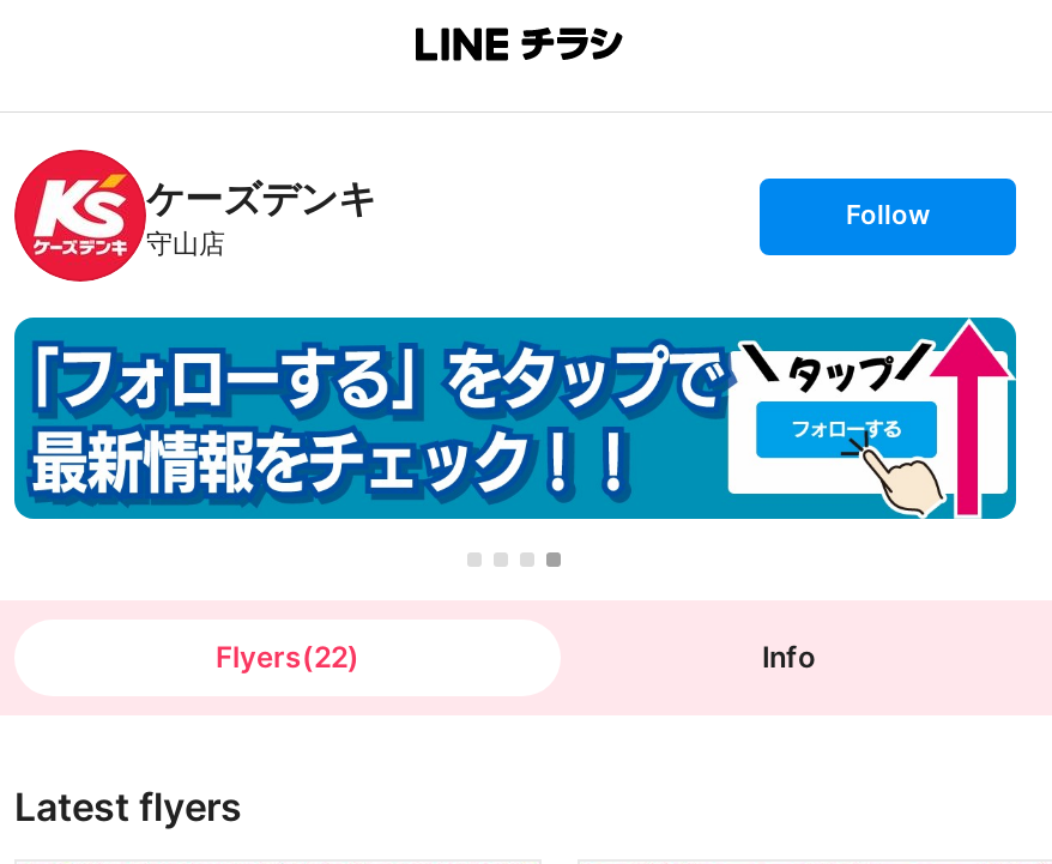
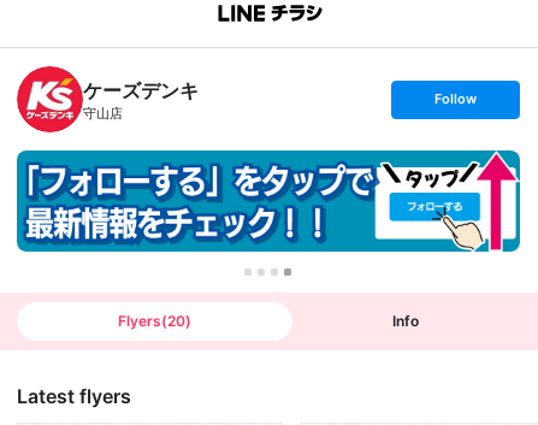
- Flyers(22)
+ Flyers(20)
